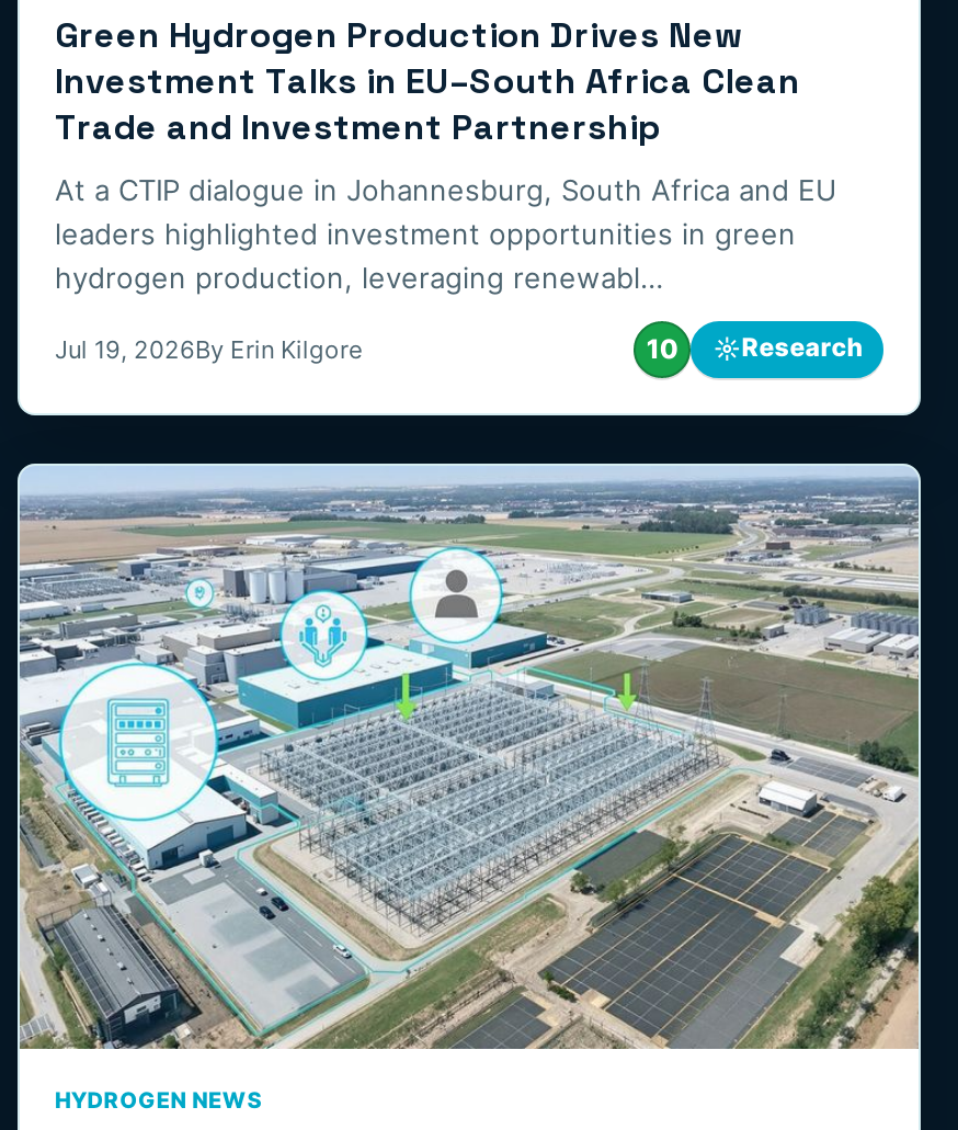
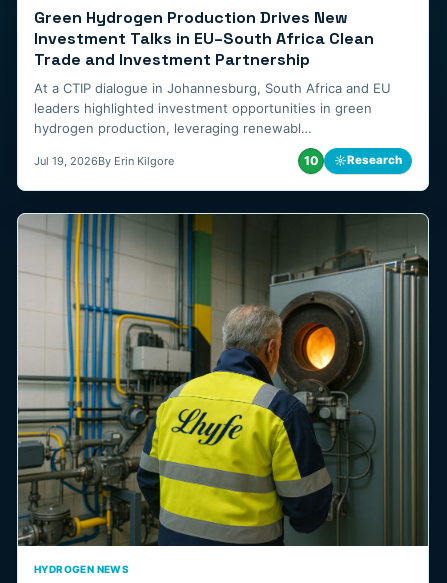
- [image]
+ [image]
